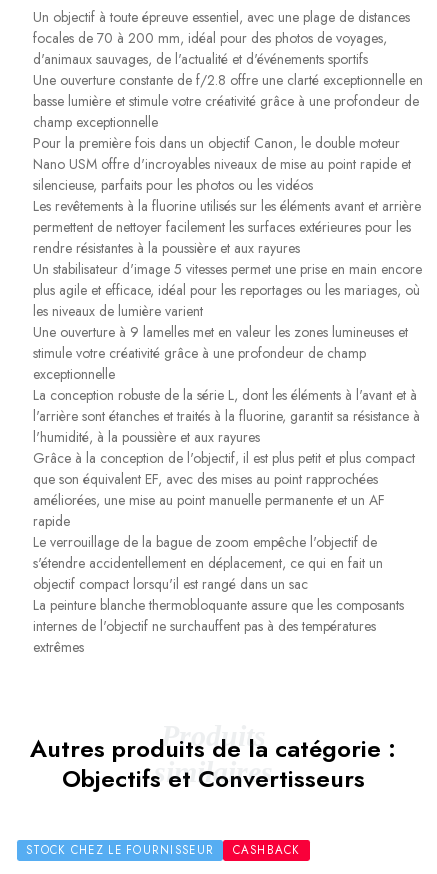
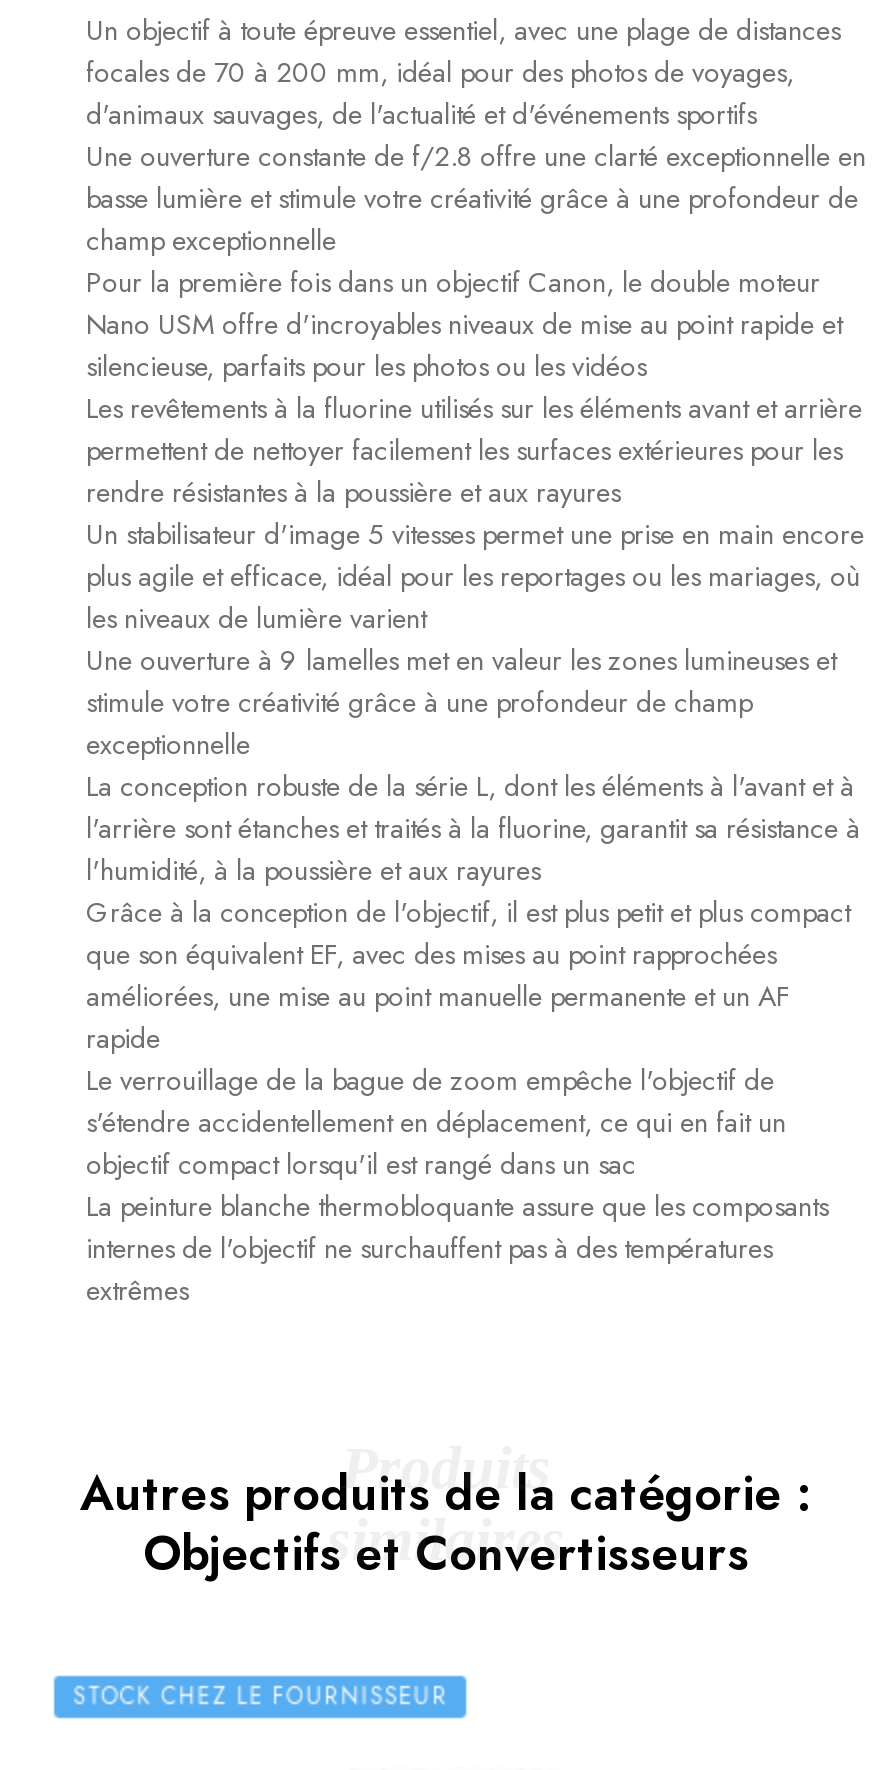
- CASHBACK
